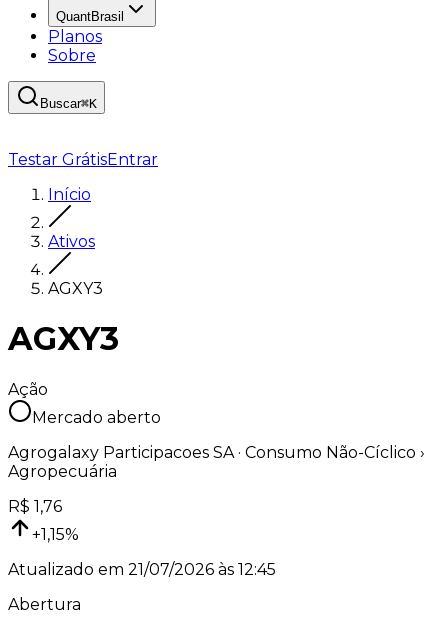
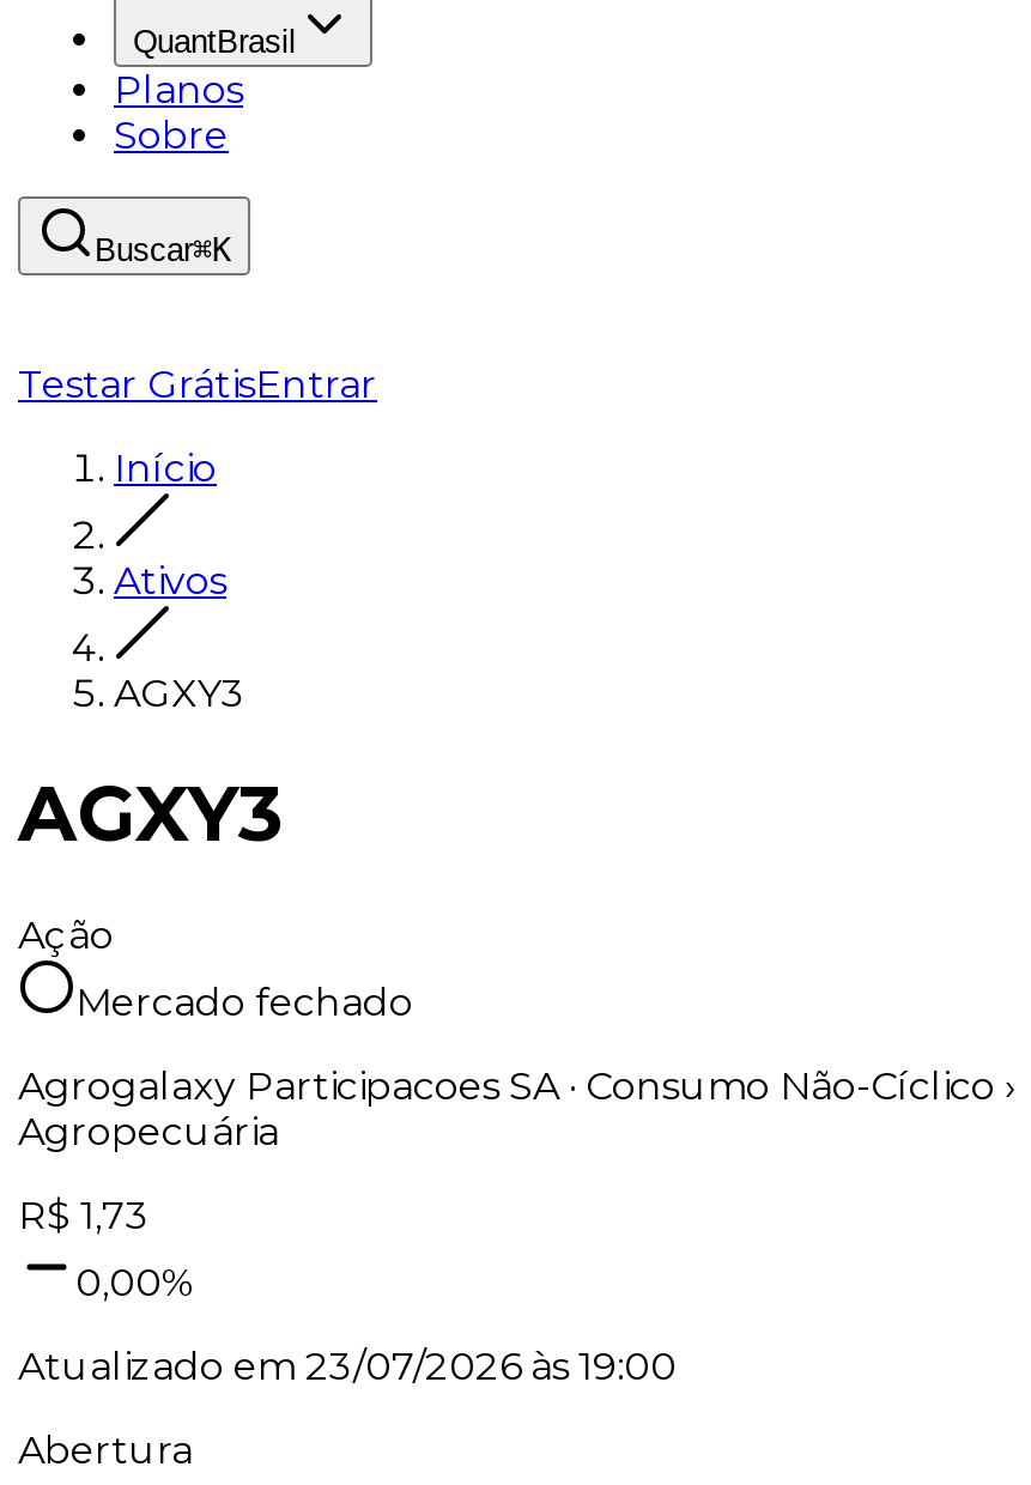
- Mercado aberto
+ Mercado fechado

- R$1,76
+ R$1,73

- +1,15%
+ 0,00%

- Atualizado em 21/07/2026 às 12:45
+ Atualizado em 23/07/2026 às 19:00
